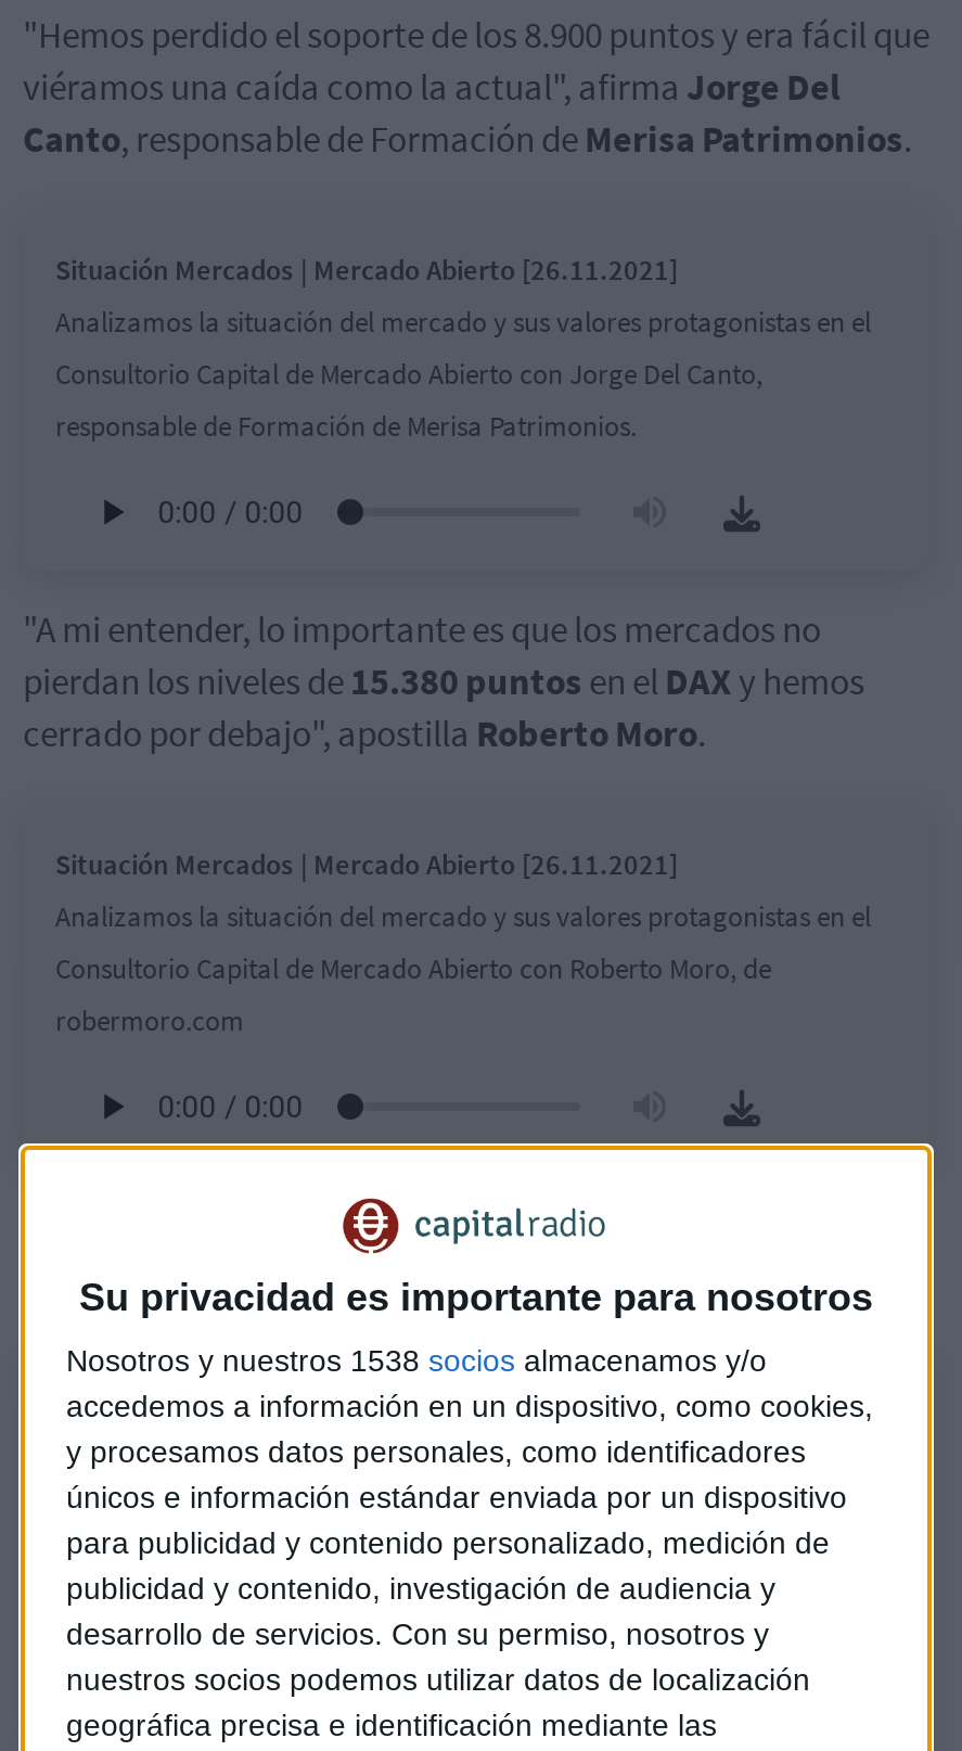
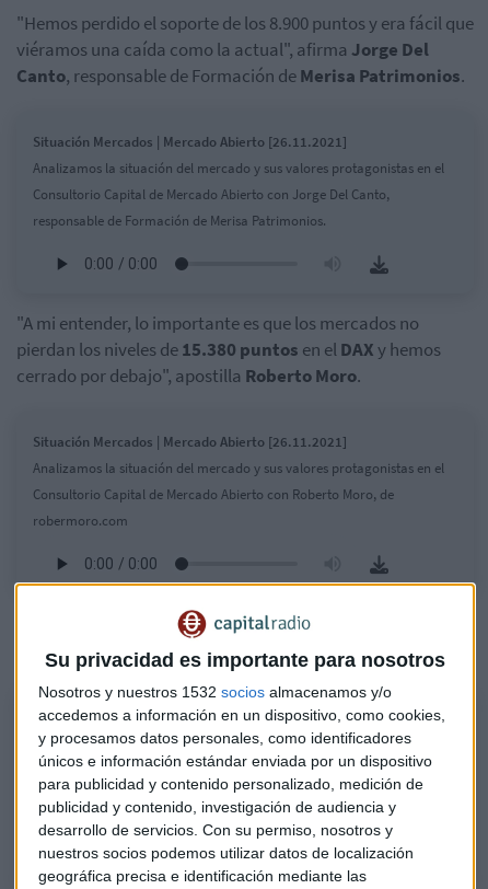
- Nosotros y nuestros 1538 socios almacenamos y/o
+ Nosotros y nuestros 1532 socios almacenamos y/o
